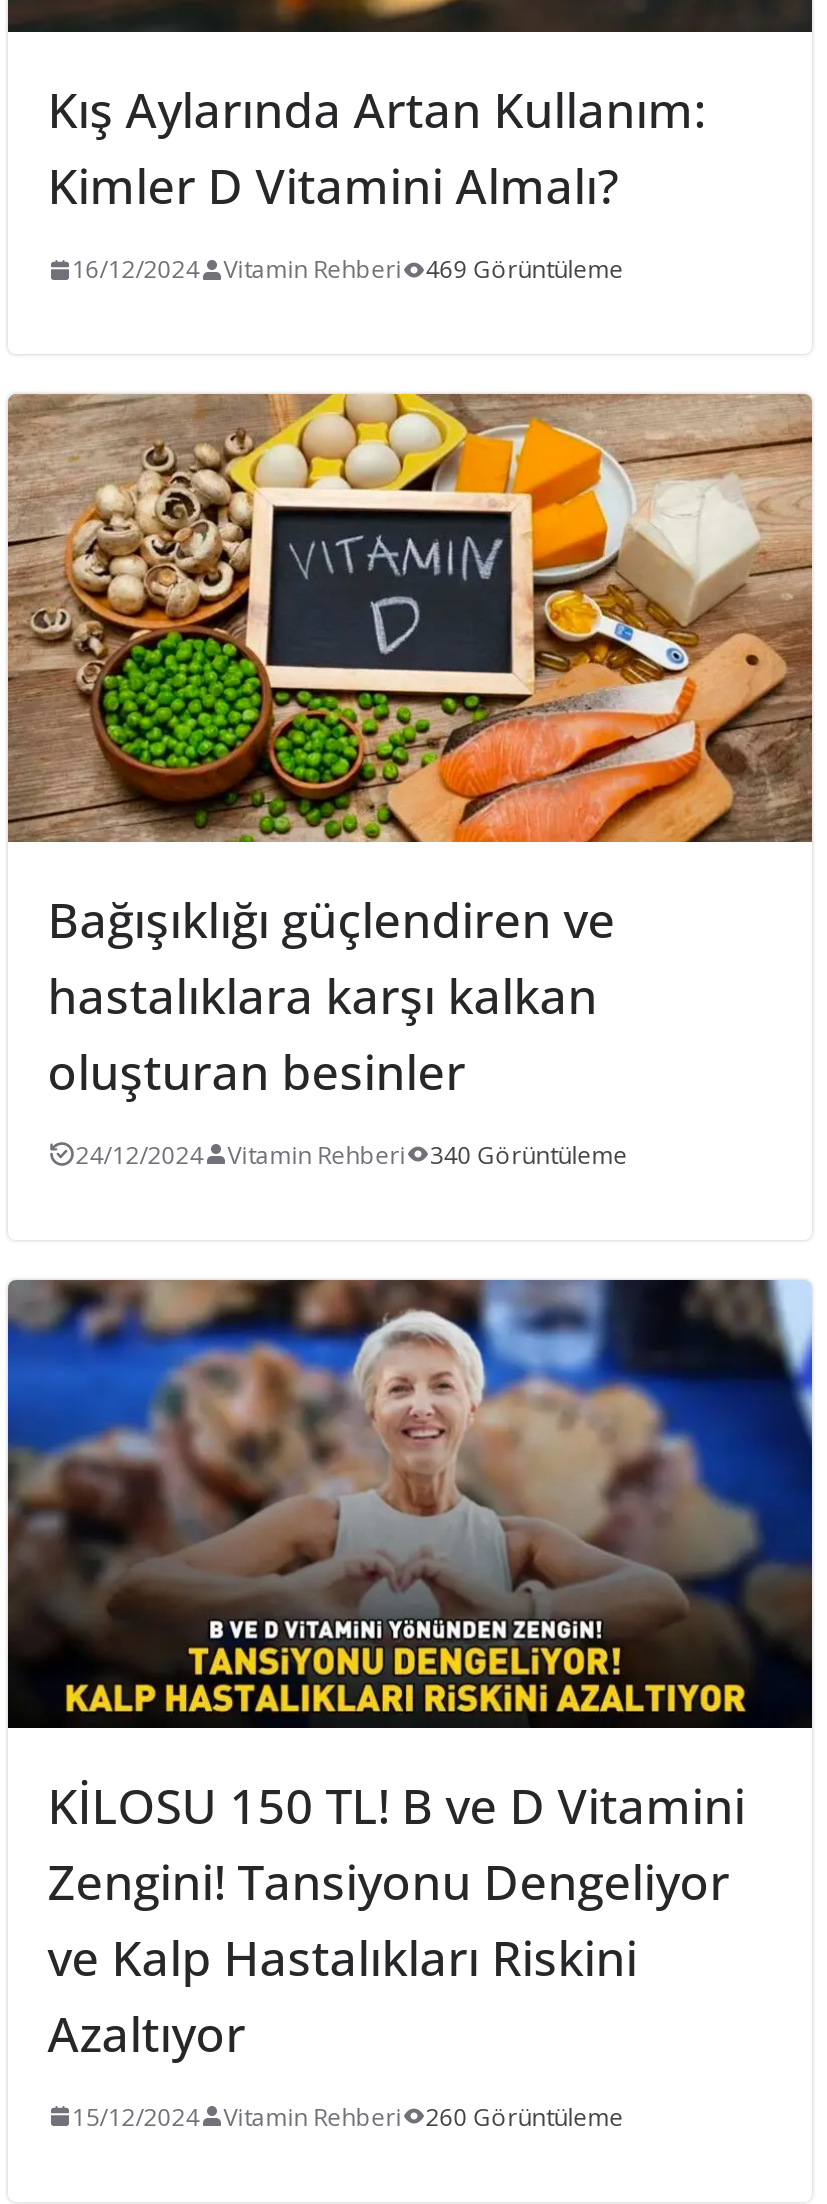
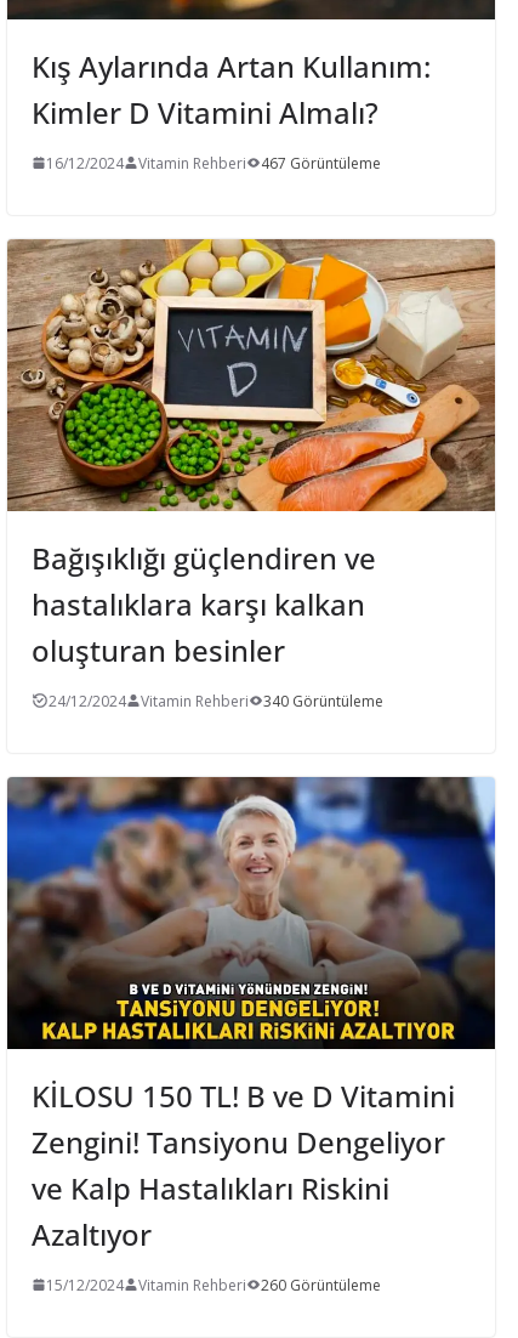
- 16/12/2024 Vitamin Rehberi 469 Görüntüleme
+ 16/12/2024 Vitamin Rehberi 467 Görüntüleme
